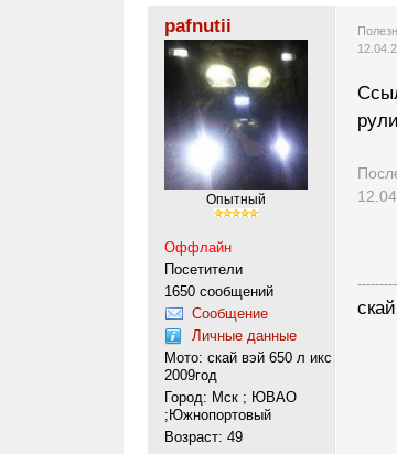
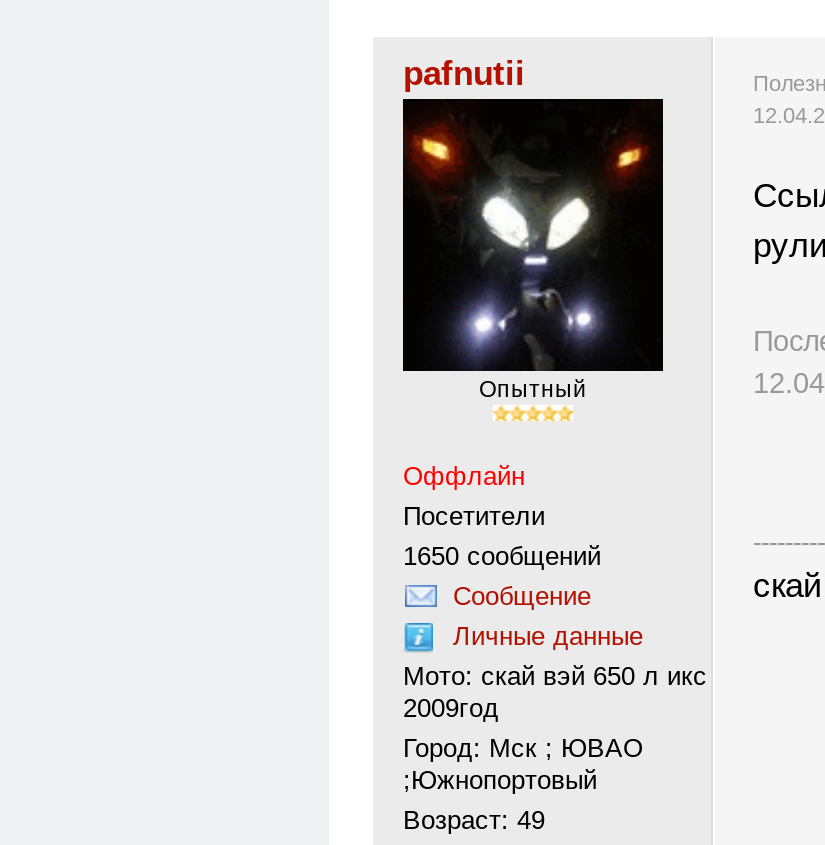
- [image]
+ [image]
